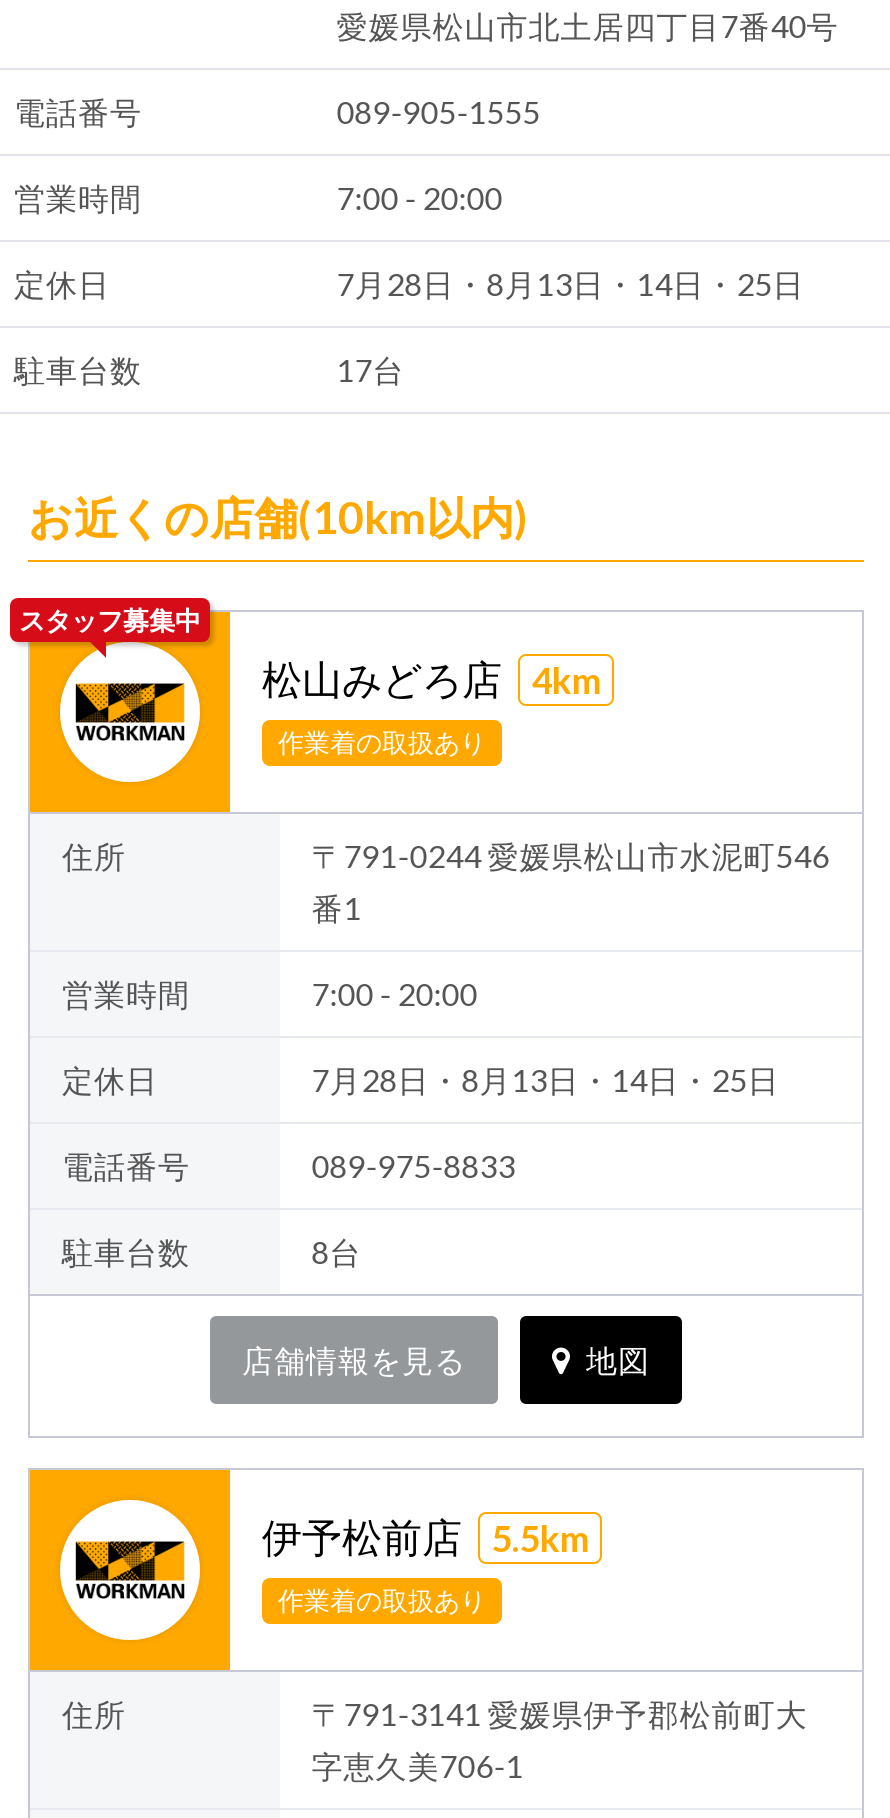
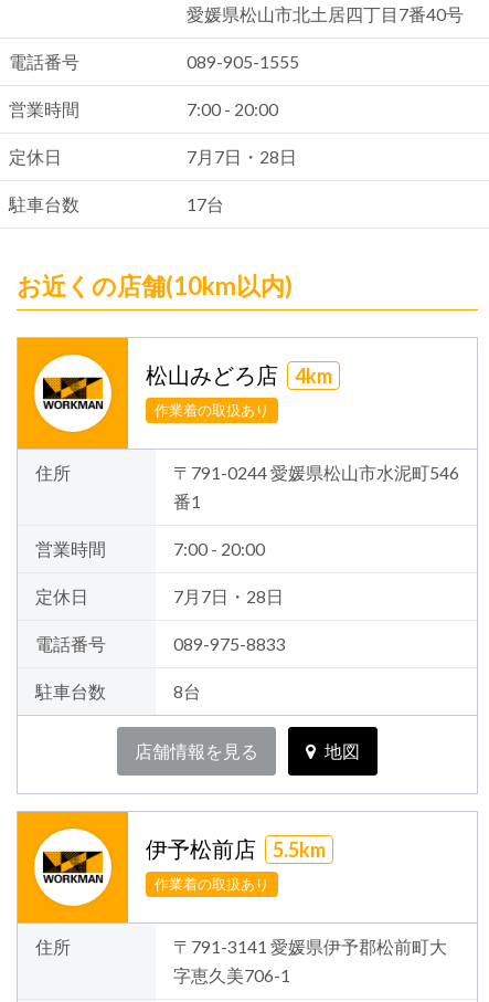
- 7月28日・8月13日・14日・25日
+ 7月7日・28日

- スタッフ募集中

- 7月28日・8月13日・14日・25日
+ 7月7日・28日
